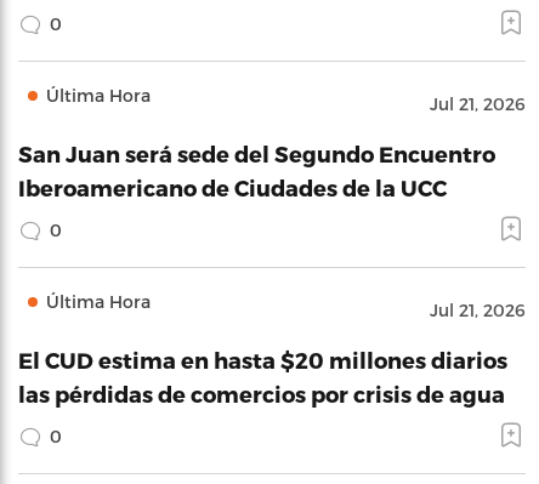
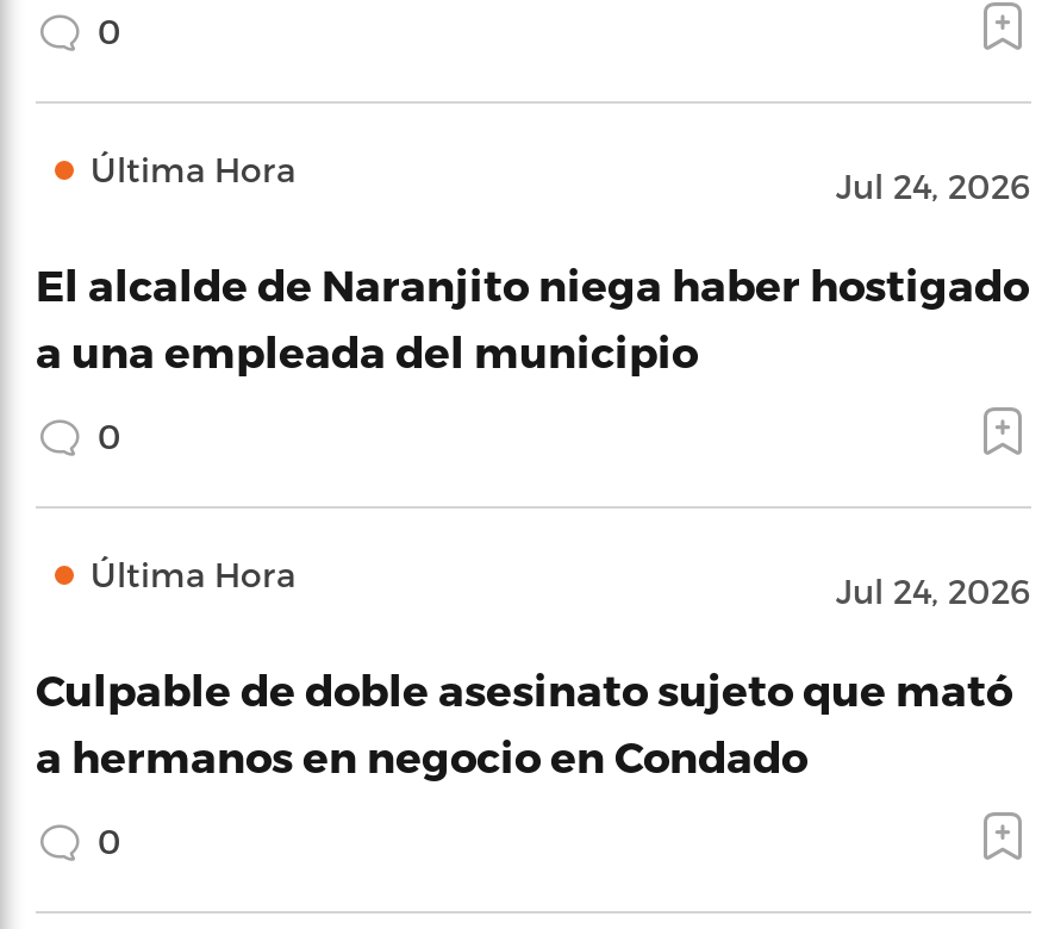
- Jul 21, 2026
+ Jul 24, 2026

- San Juan será sede del Segundo Encuentro
- Iberoamericano de Ciudades de la UCC
+ El alcalde de Naranjito niega haber hostigado
+ a una empleada del municipio

- Jul 21, 2026
+ Jul 24, 2026

- El CUD estima en hasta $20 millones diarios
- las pérdidas de comercios por crisis de agua
+ Culpable de doble asesinato sujeto que mató
+ a hermanos en negocio en Condado
